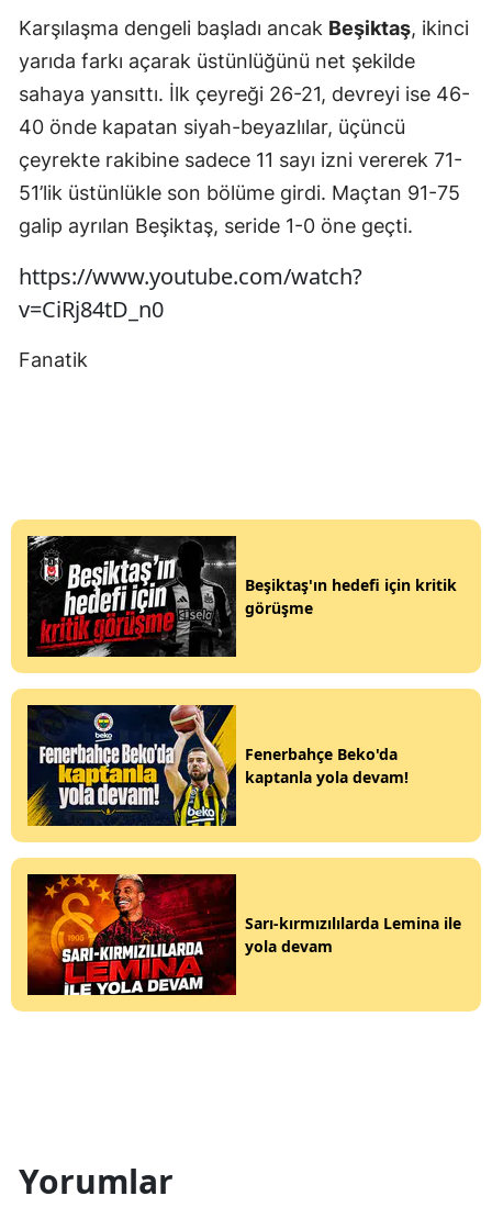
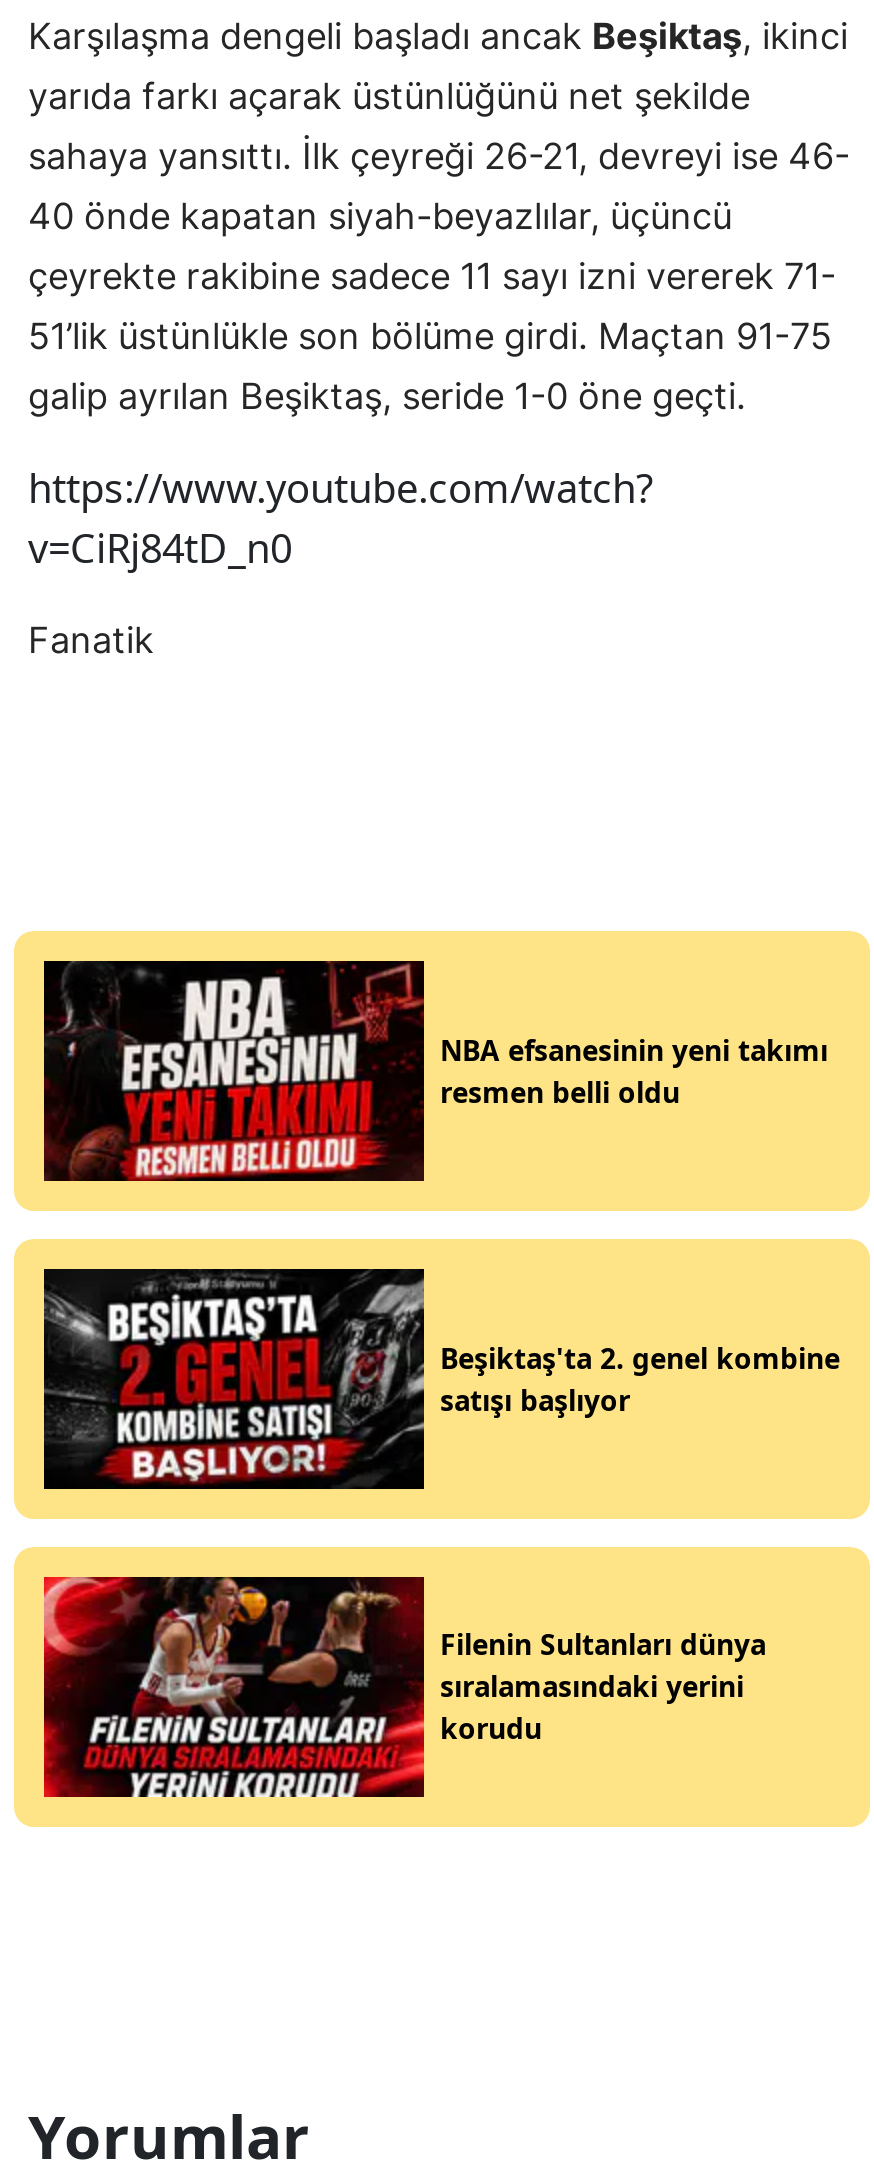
- [image]
- Beşiktaş'ın hedefi için kritik
- görüşme
+ [image]
+ NBA efsanesinin yeni takımı
+ resmen belli oldu

- [image]
- Fenerbahçe Beko'da
- kaptanla yola devam!
+ [image]
+ Beşiktaş'ta 2. genel kombine
+ satışı başlıyor

- [image]
- Sarı-kırmızılılarda Lemina ile
- yola devam
+ [image]
+ Filenin Sultanları dünya
+ sıralamasındaki yerini
+ korudu
